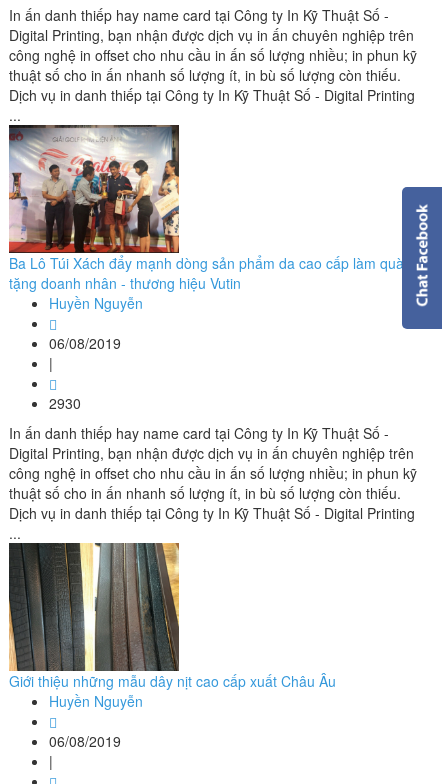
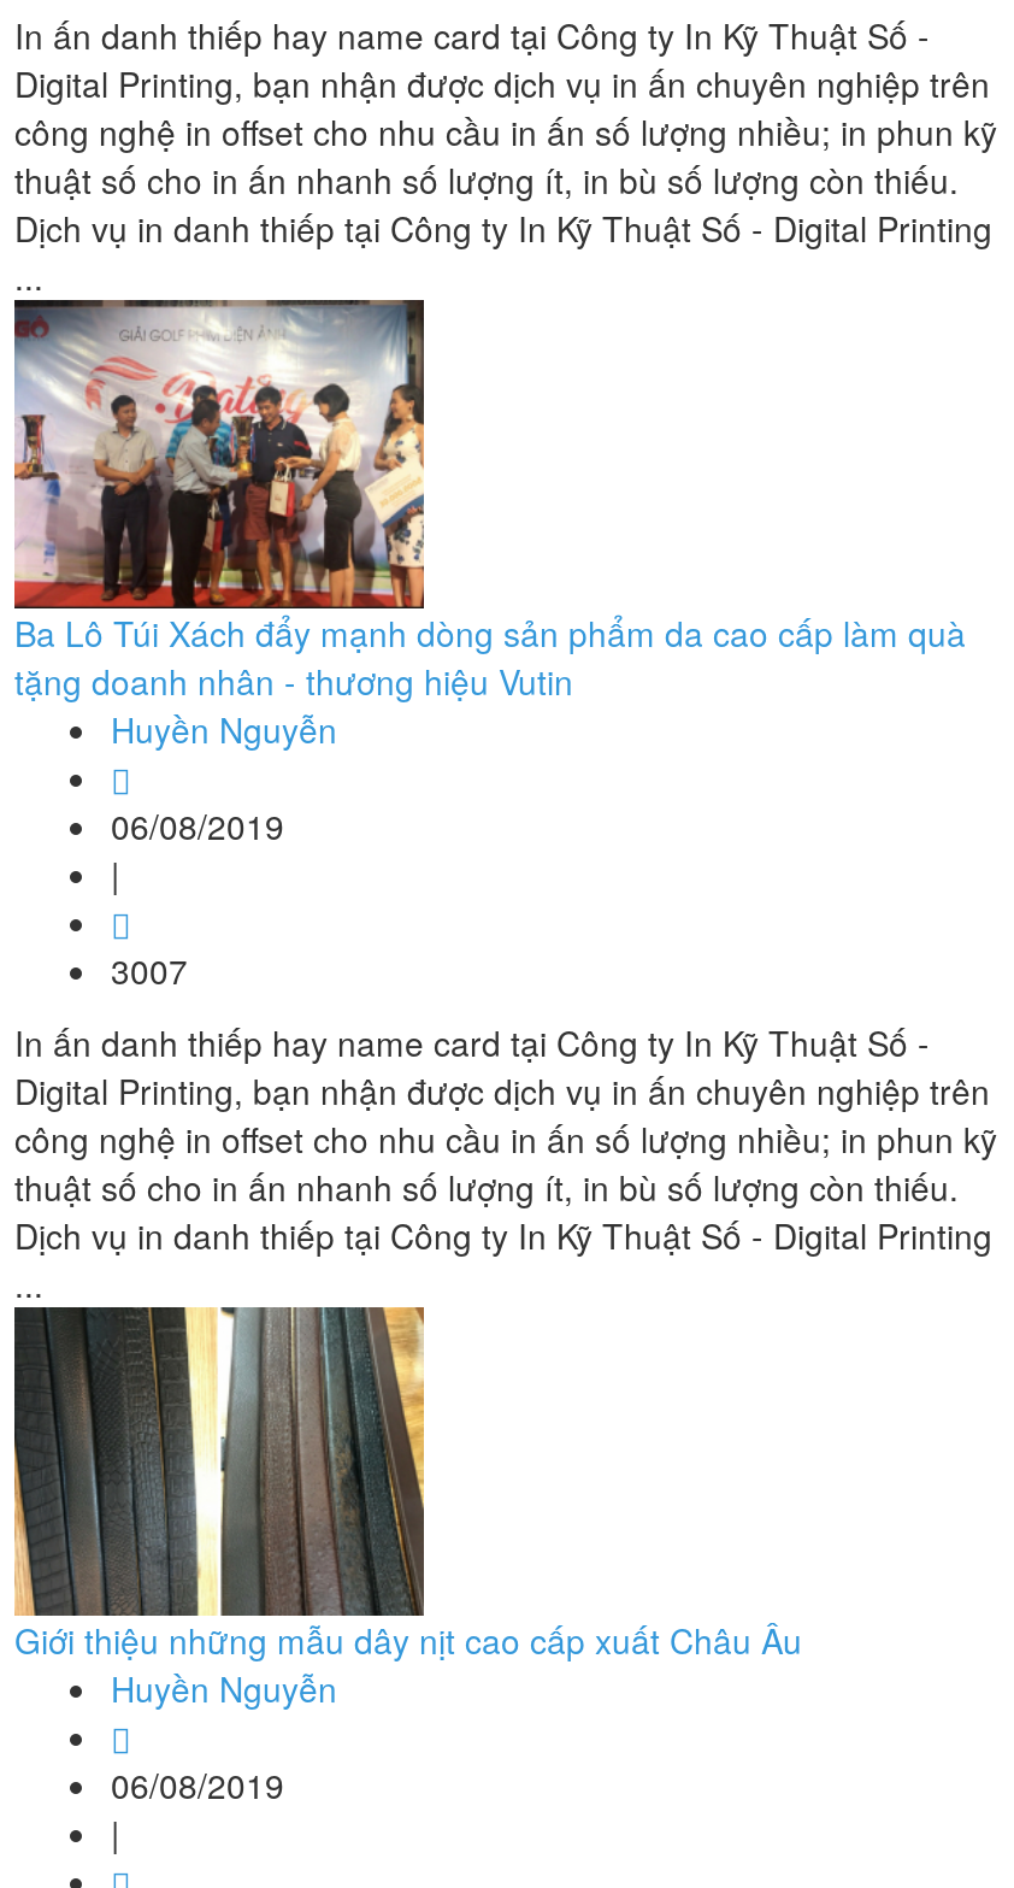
- [image]

- 2930
+ 3007
